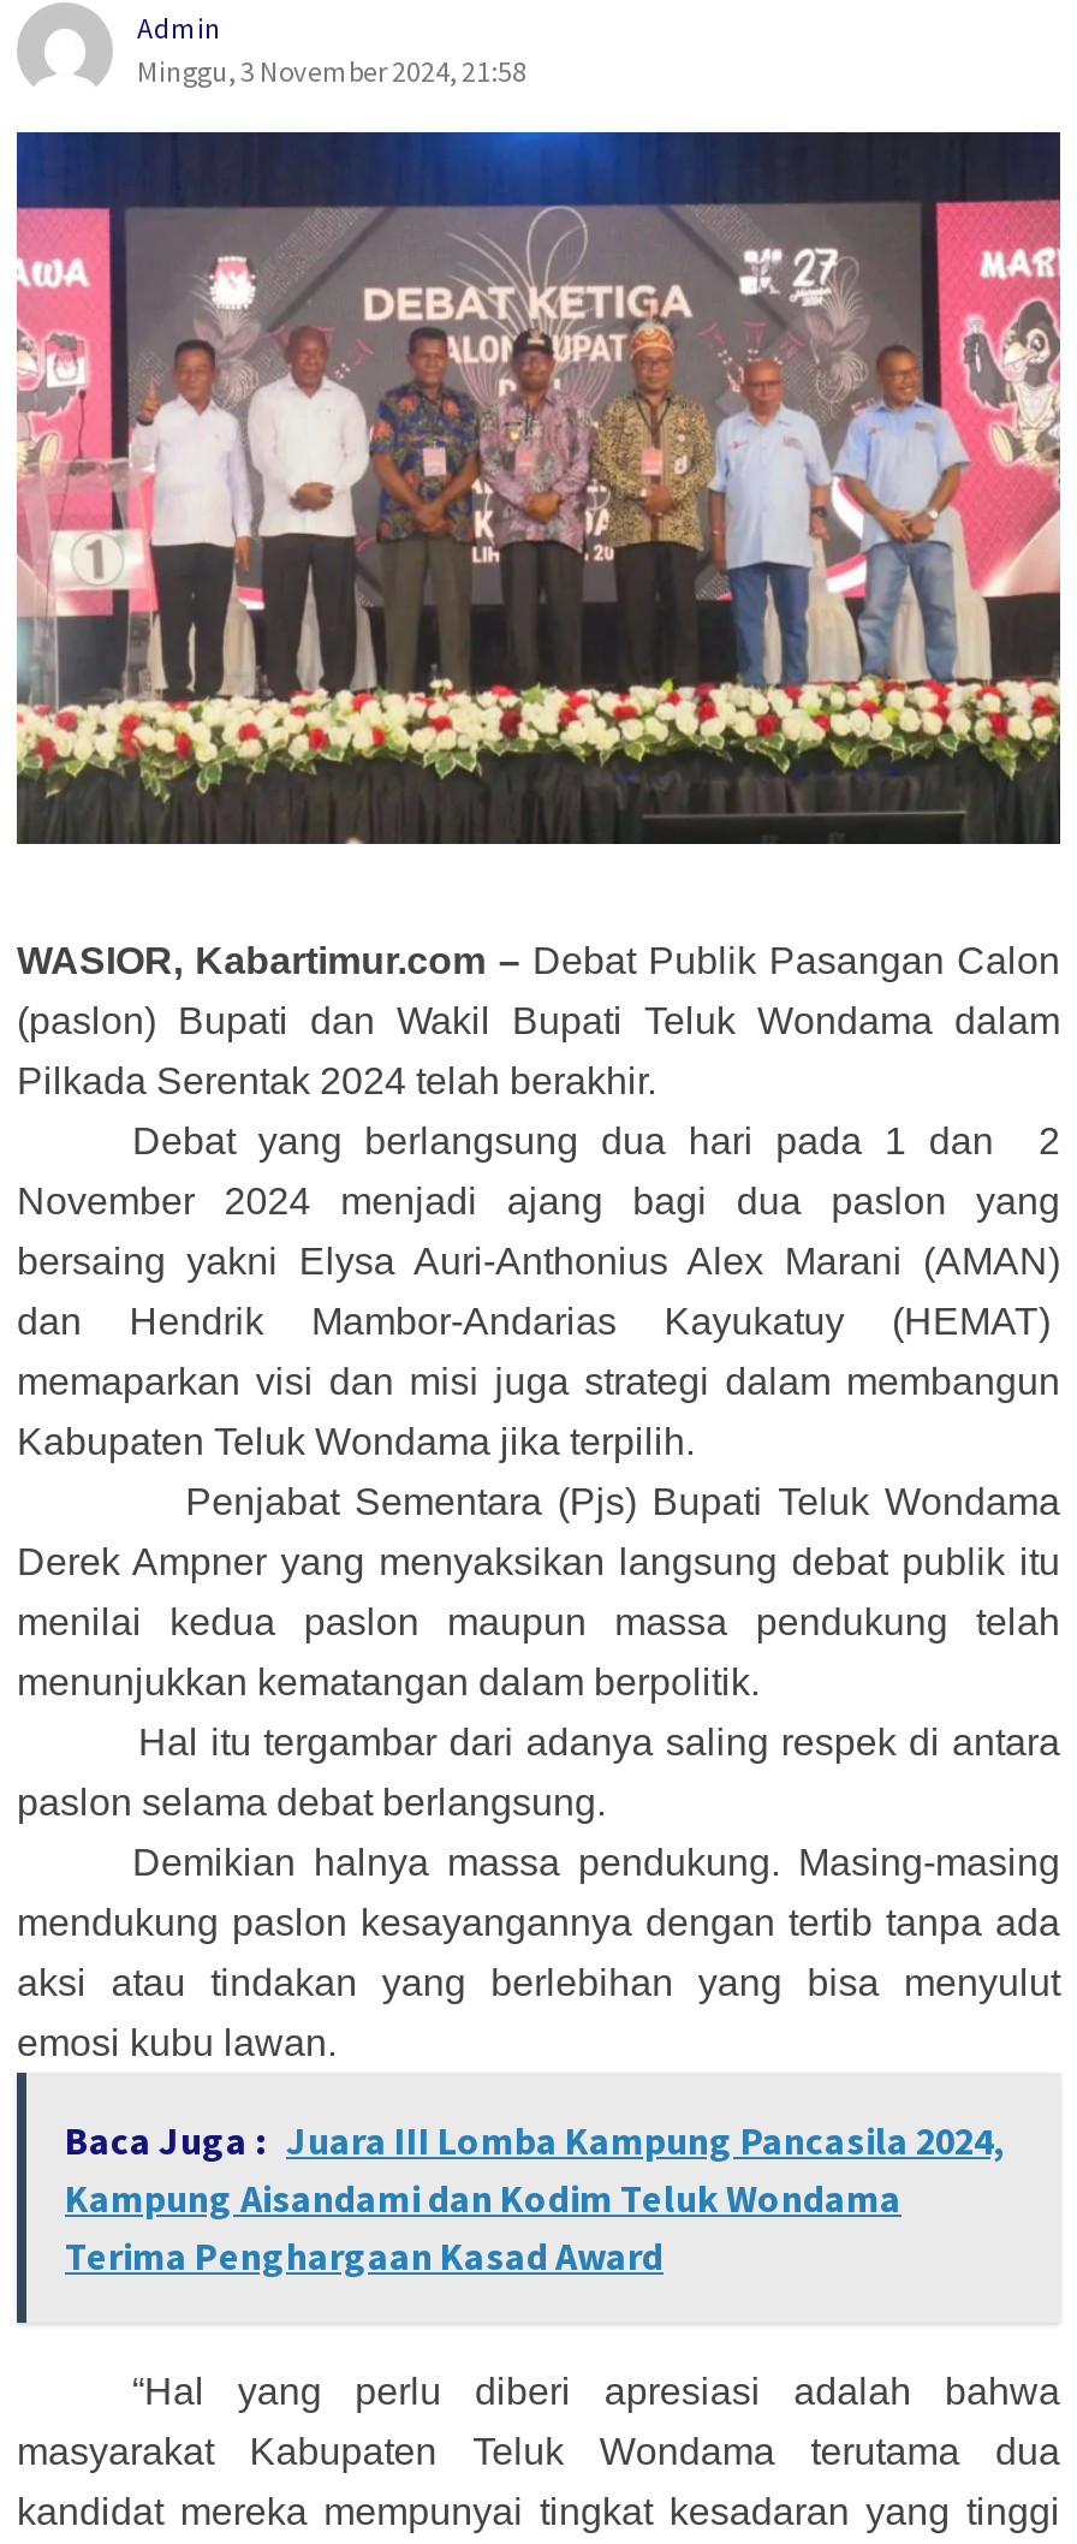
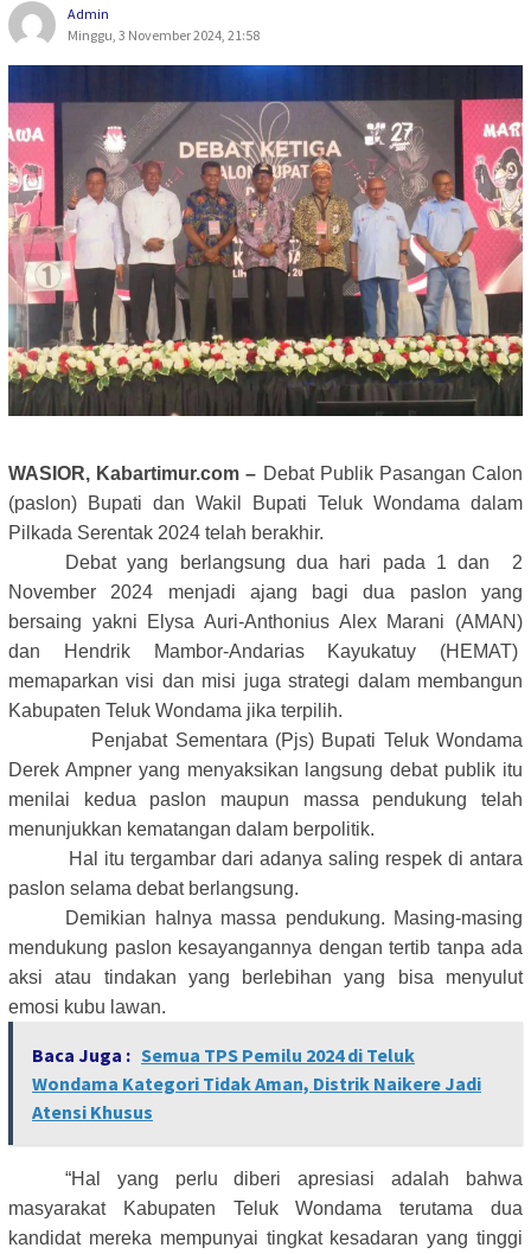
- Baca Juga : Juara III Lomba Kampung Pancasila 2024,
- Kampung Aisandami dan Kodim Teluk Wondama
- Terima Penghargaan Kasad Award
+ Baca Juga : Semua TPS Pemilu 2024 di Teluk
+ Wondama Kategori Tidak Aman, Distrik Naikere Jadi
+ Atensi Khusus
